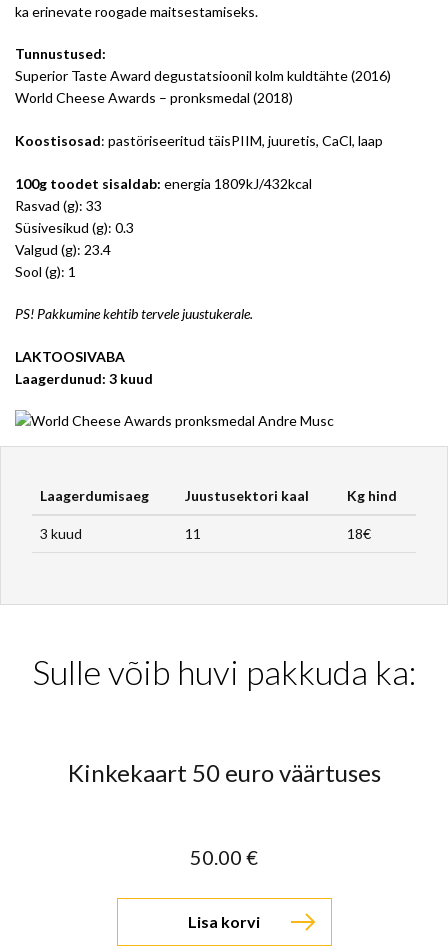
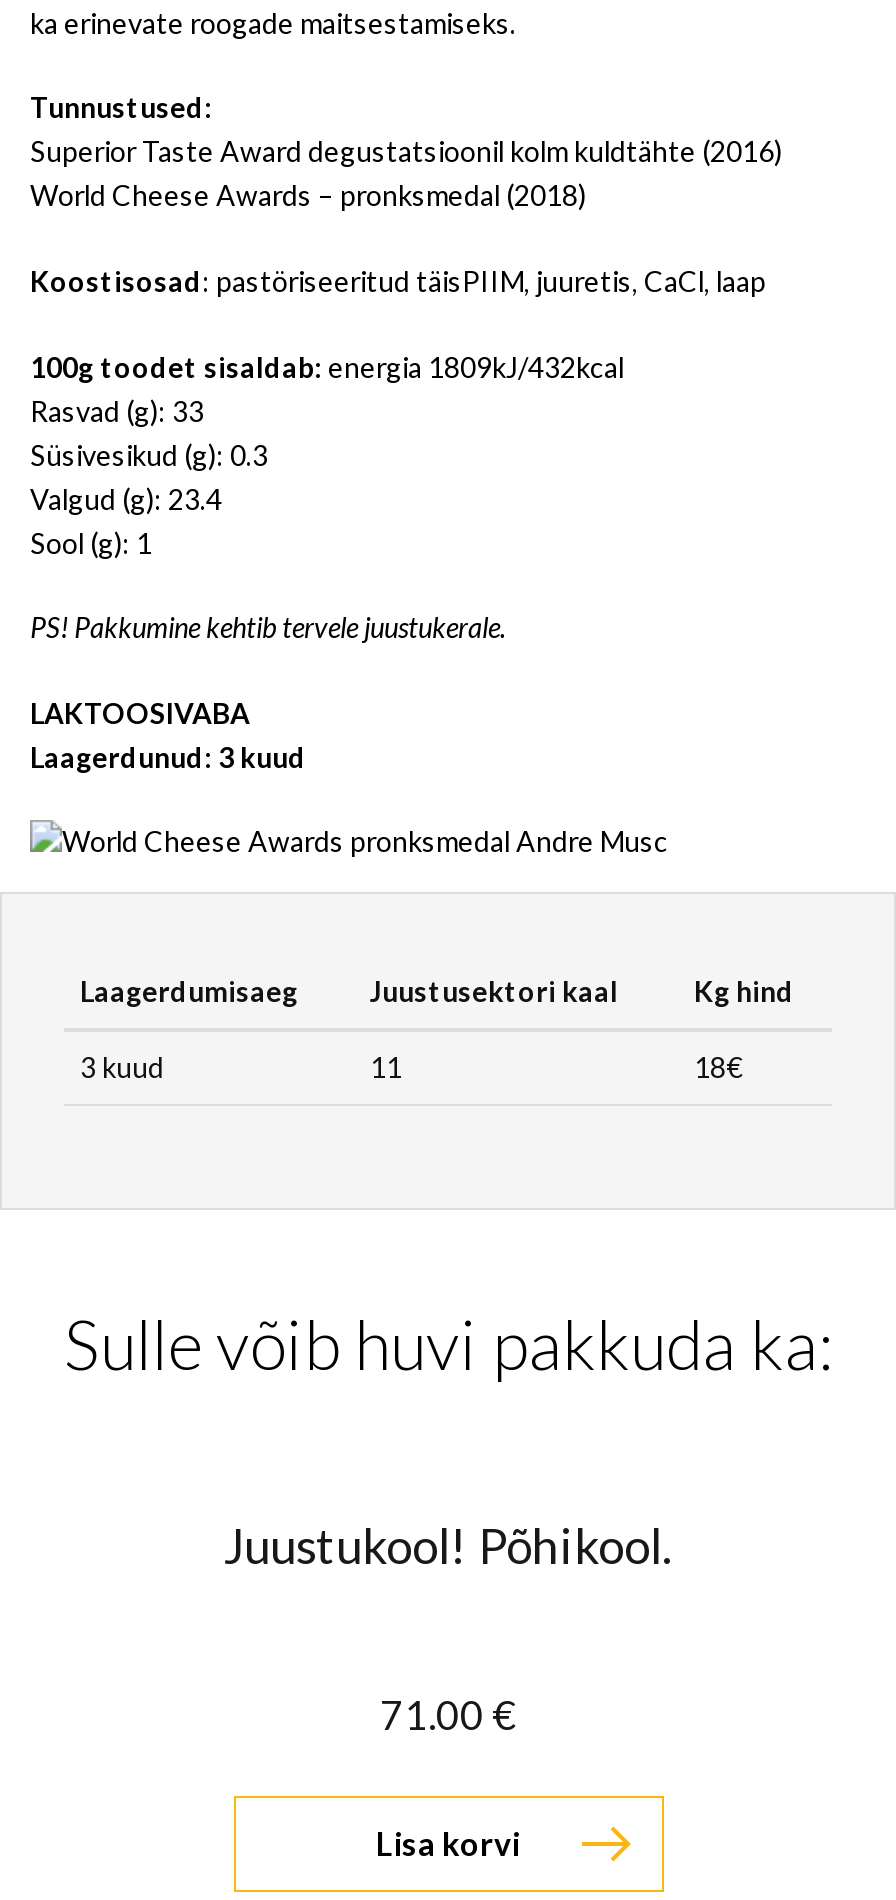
- Kinkekaart 50 euro väärtuses
+ Juustukool! Põhikool.

- 50.00 €
+ 71.00 €
